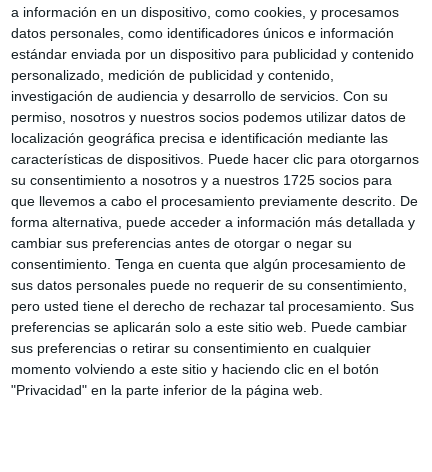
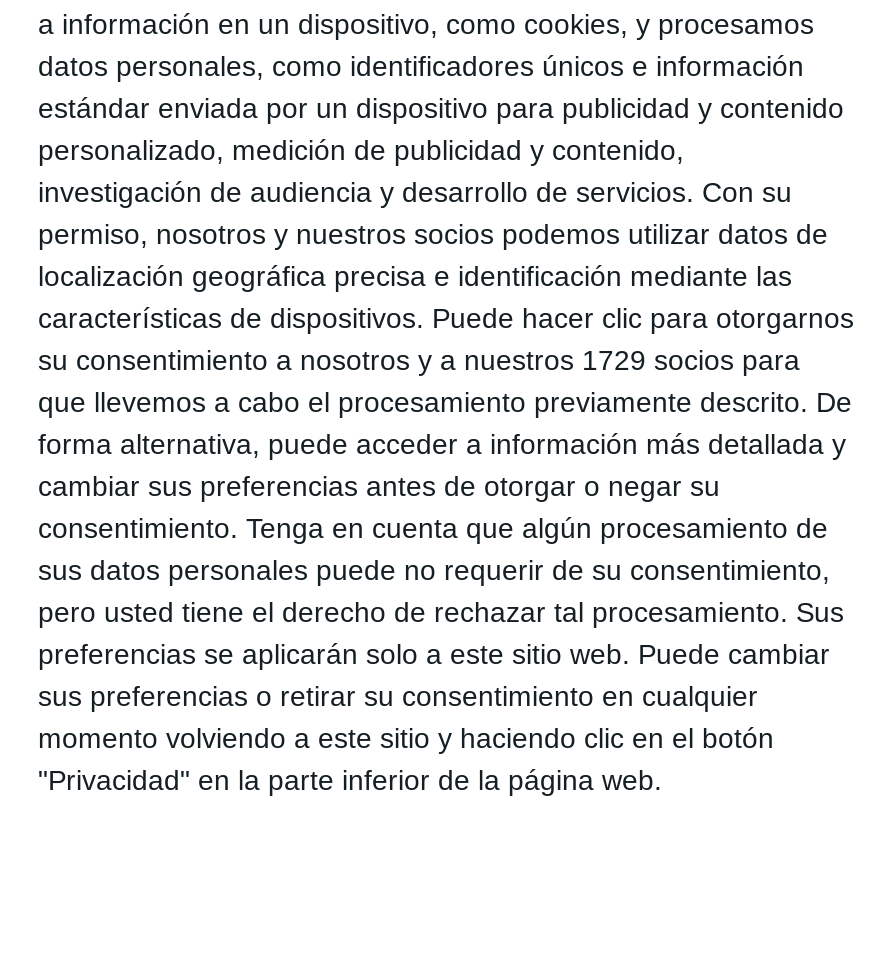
- su consentimiento a nosotros y a nuestros 1725 socios para
+ su consentimiento a nosotros y a nuestros 1729 socios para
